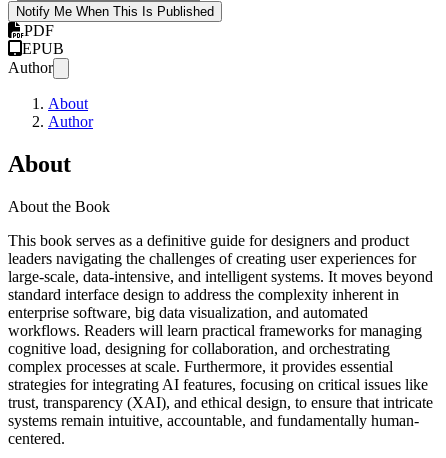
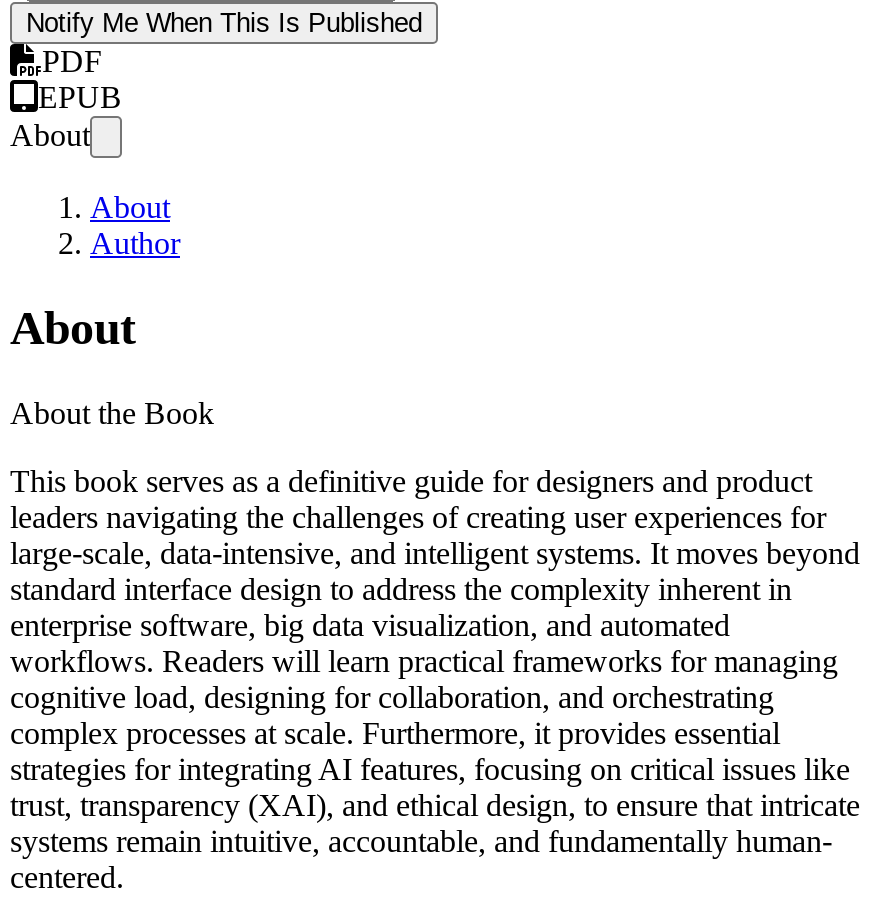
- Author
+ About
